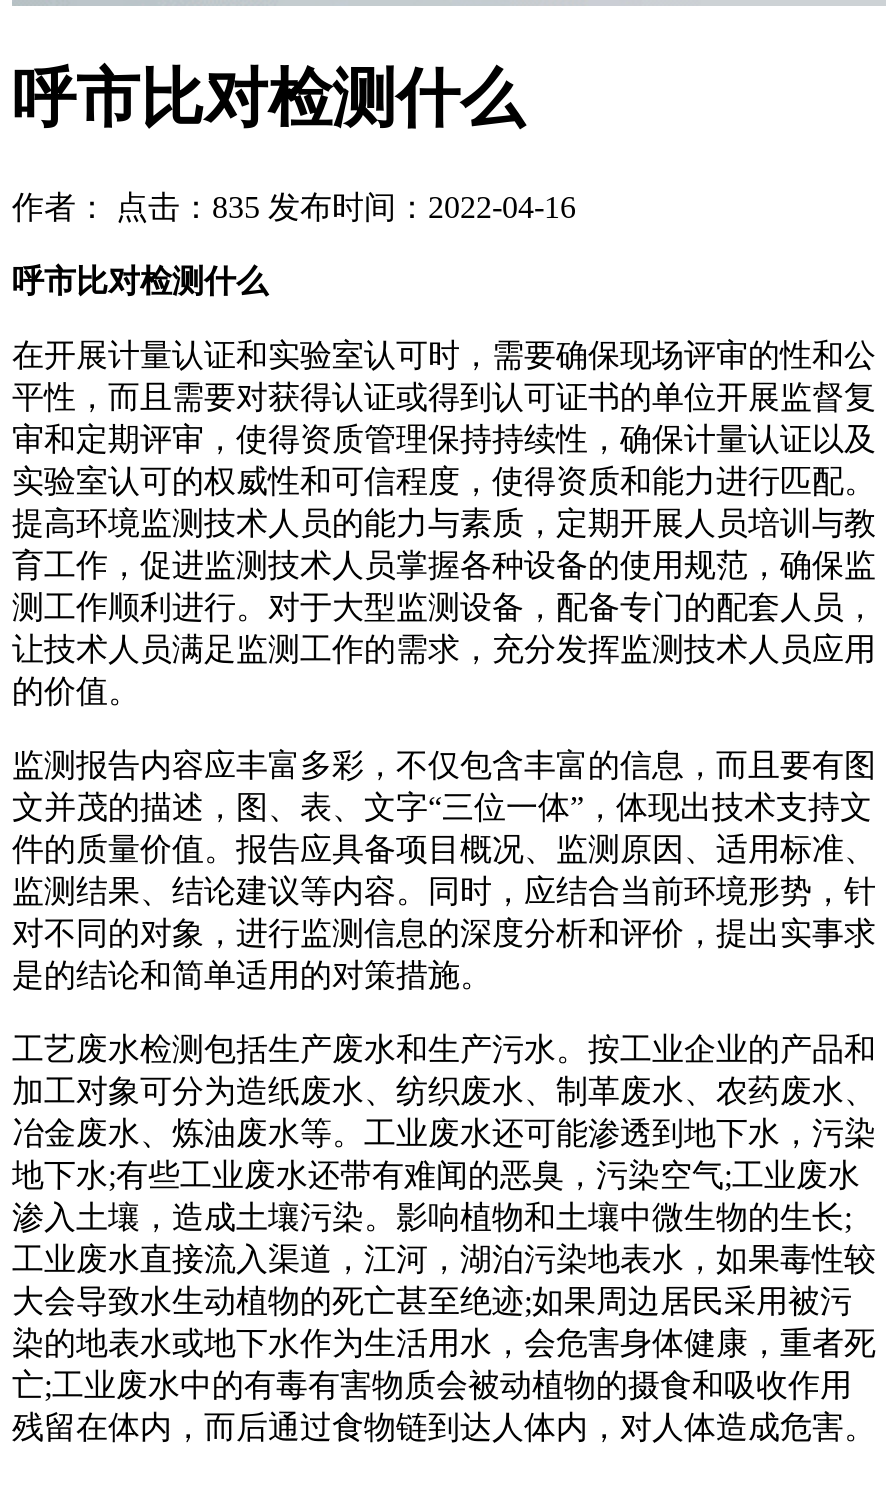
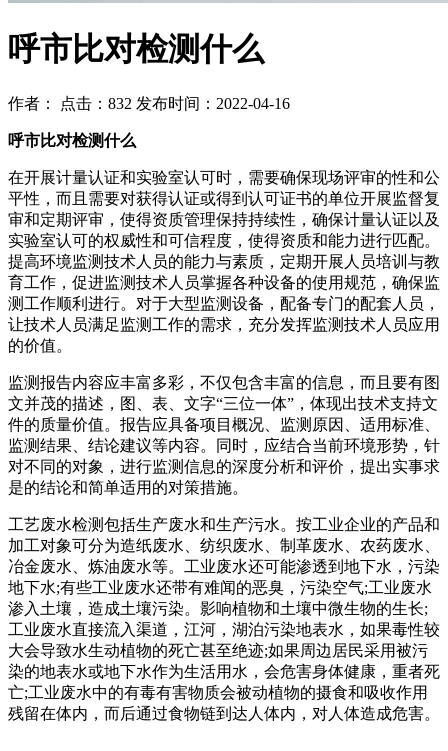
- 作者： 点击：835 发布时间：2022-04-16
+ 作者： 点击：832 发布时间：2022-04-16
